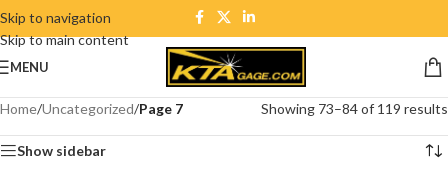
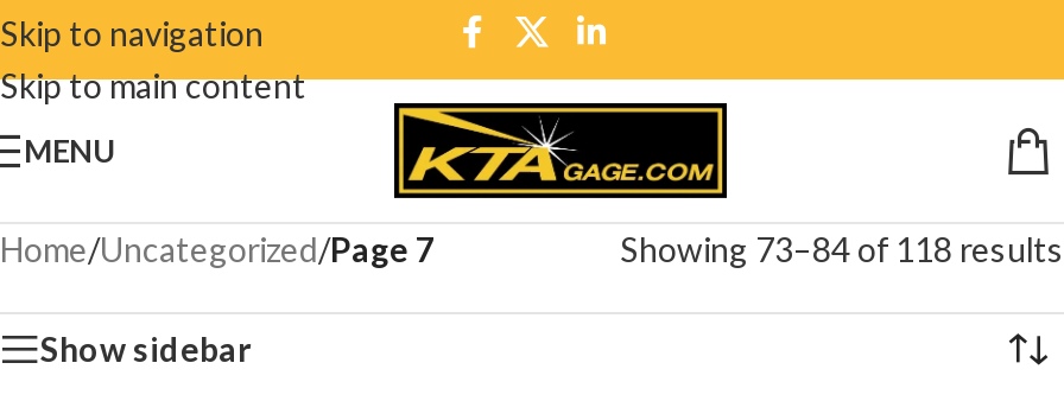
- Showing 73–84 of 119 results
+ Showing 73–84 of 118 results
